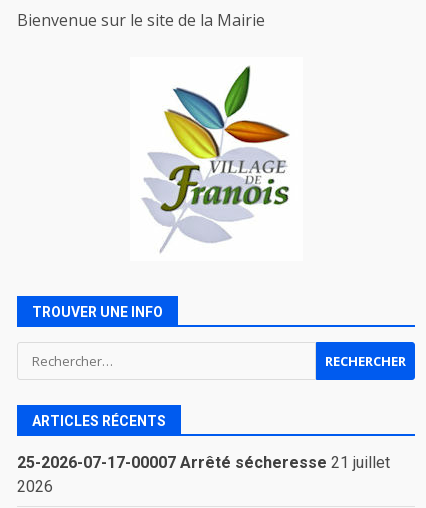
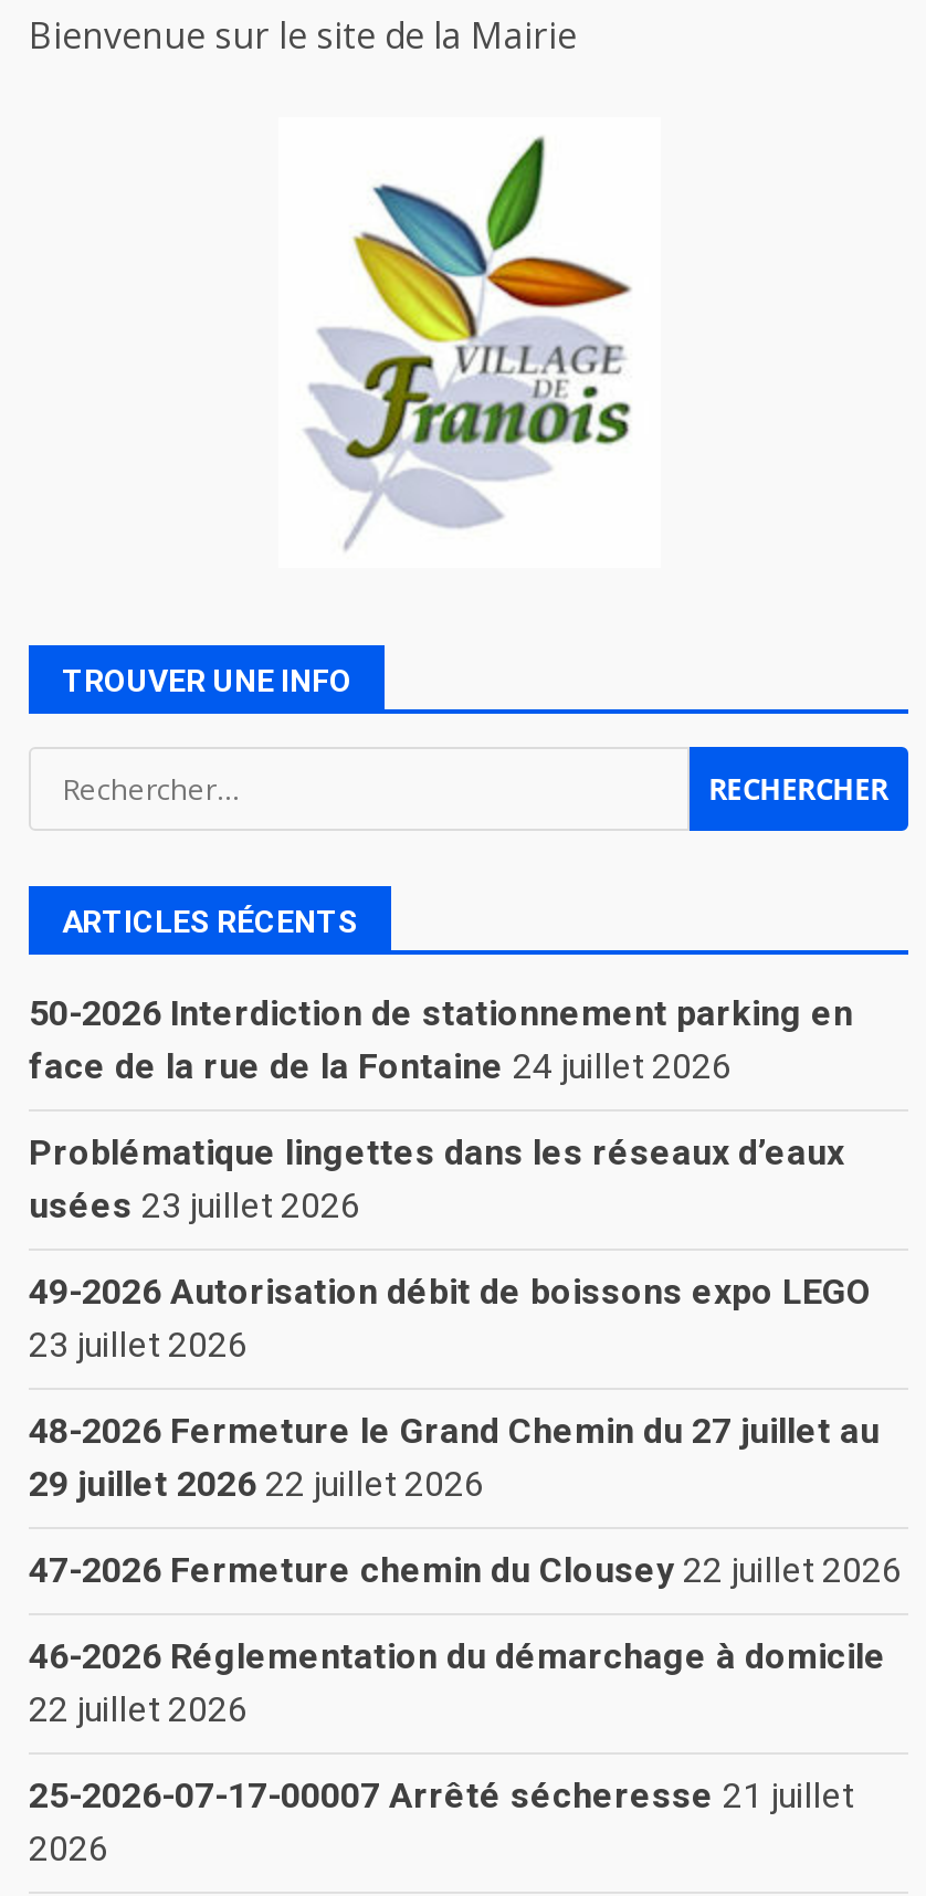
+ 50-2026 Interdiction de stationnement parking en
+ face de la rue de la Fontaine 24 juillet 2026
+ Problématique lingettes dans les réseaux d’eaux
+ usées 23 juillet 2026
+ 49-2026 Autorisation débit de boissons expo LEGO
+ 23 juillet 2026
+ 48-2026 Fermeture le Grand Chemin du 27 juillet au
+ 29 juillet 2026 22 juillet 2026
+ 47-2026 Fermeture chemin du Clousey 22 juillet 2026
+ 46-2026 Réglementation du démarchage à domicile
+ 22 juillet 2026
